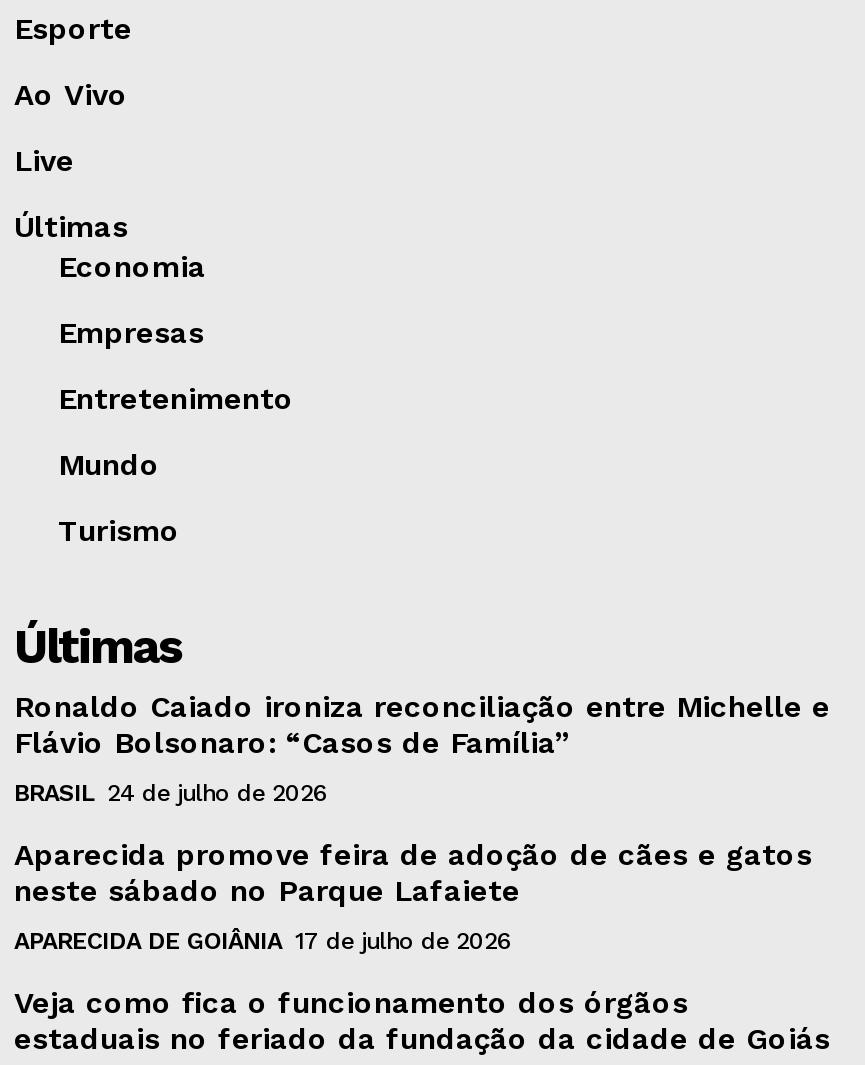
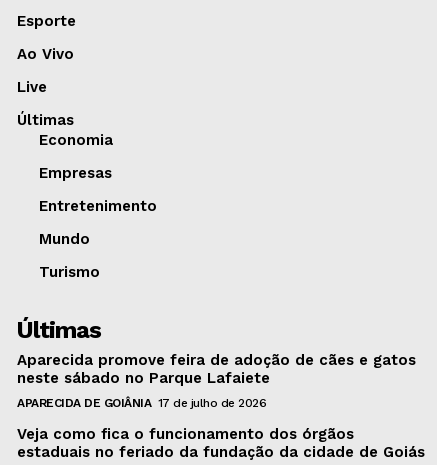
- Ronaldo Caiado ironiza reconciliação entre Michelle e
- Flávio Bolsonaro: “Casos de Família”
- BRASIL 24 de julho de 2026
